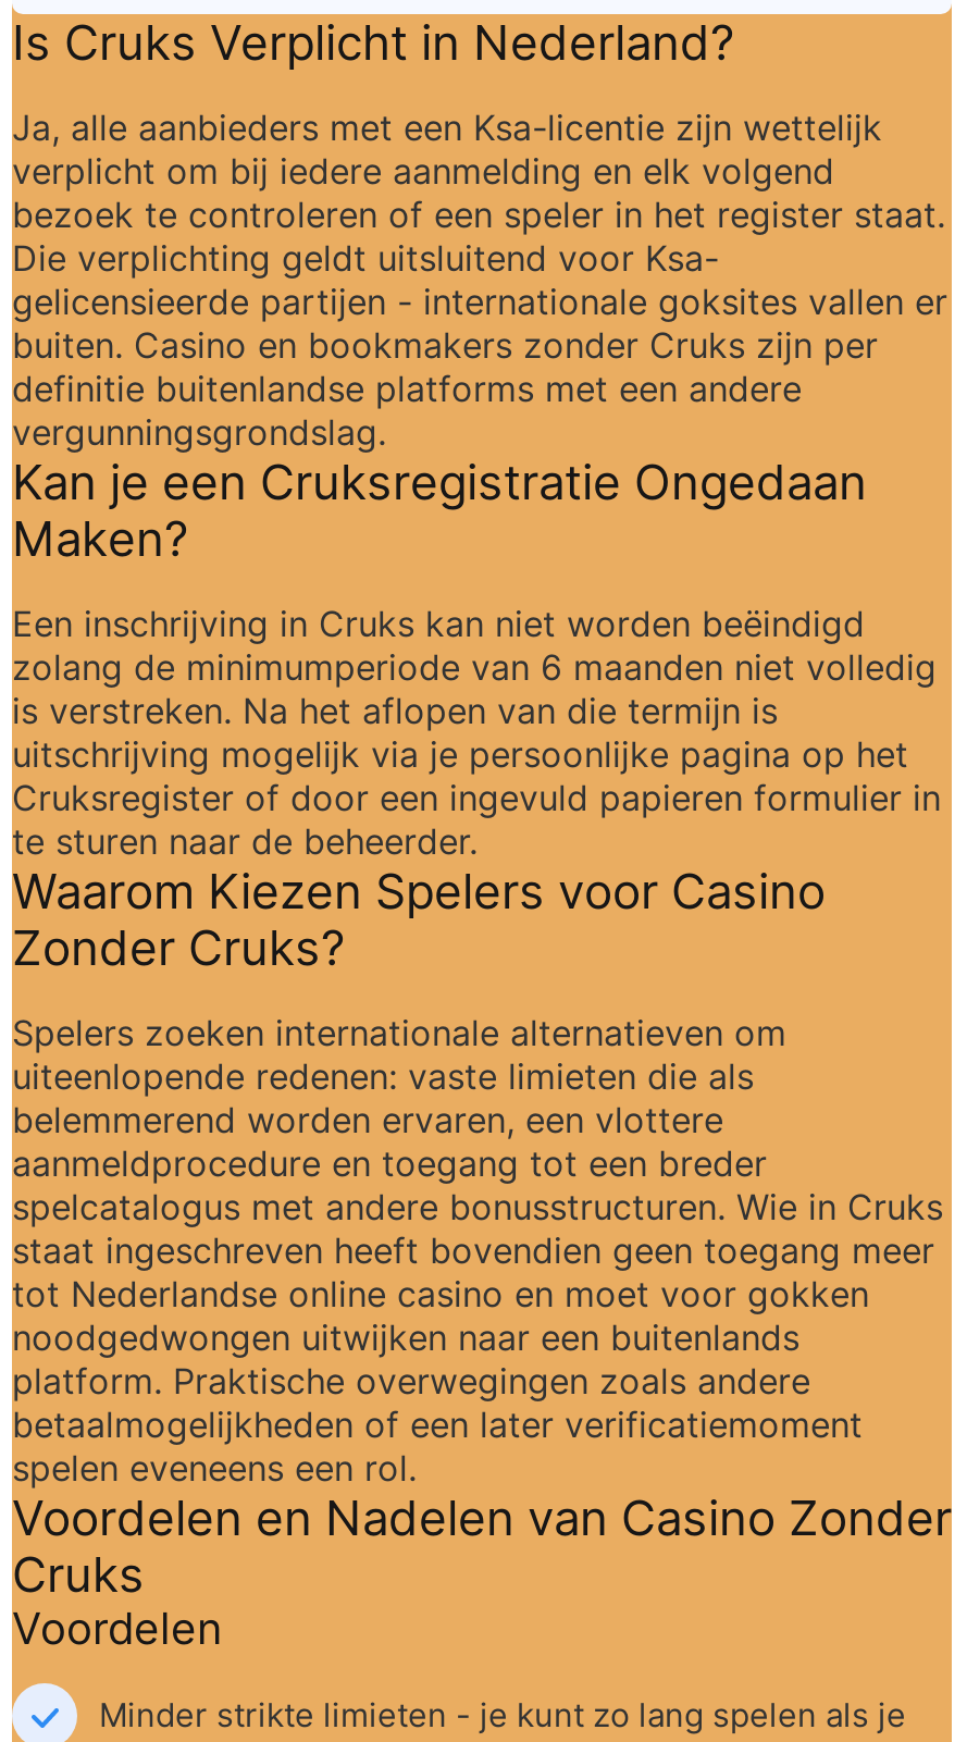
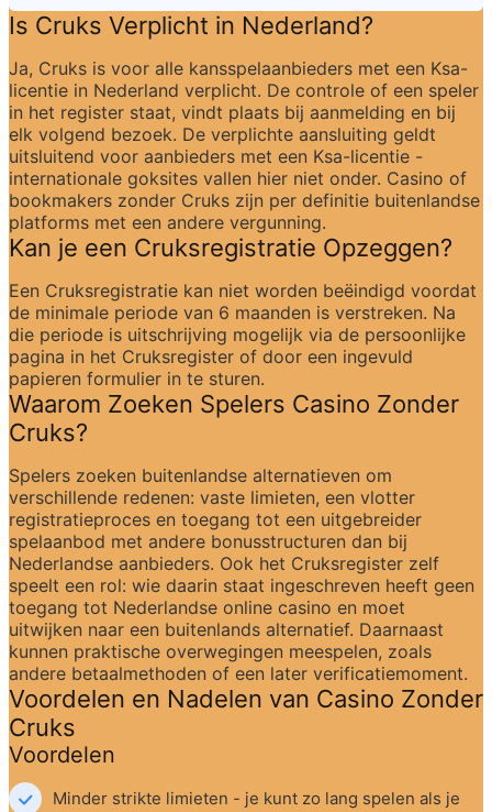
- Ja, alle aanbieders met een Ksa-licentie zijn wettelijk
- verplicht om bij iedere aanmelding en elk volgend
- bezoek te controleren of een speler in het register staat.
- Die verplichting geldt uitsluitend voor Ksa-
- gelicensieerde partijen - internationale goksites vallen er
- buiten. Casino en bookmakers zonder Cruks zijn per
- definitie buitenlandse platforms met een andere
- vergunningsgrondslag.
- Kan je een Cruksregistratie Ongedaan
- Maken?
+ Ja, Cruks is voor alle kansspelaanbieders met een Ksa-
+ licentie in Nederland verplicht. De controle of een speler
+ in het register staat, vindt plaats bij aanmelding en bij
+ elk volgend bezoek. De verplichte aansluiting geldt
+ uitsluitend voor aanbieders met een Ksa-licentie -
+ internationale goksites vallen hier niet onder. Casino of
+ bookmakers zonder Cruks zijn per definitie buitenlandse
+ platforms met een andere vergunning.
+ Kan je een Cruksregistratie Opzeggen?

- Een inschrijving in Cruks kan niet worden beëindigd
- zolang de minimumperiode van 6 maanden niet volledig
- is verstreken. Na het aflopen van die termijn is
- uitschrijving mogelijk via je persoonlijke pagina op het
- Cruksregister of door een ingevuld papieren formulier in
- te sturen naar de beheerder.
- Waarom Kiezen Spelers voor Casino
- Zonder Cruks?
+ Een Cruksregistratie kan niet worden beëindigd voordat
+ de minimale periode van 6 maanden is verstreken. Na
+ die periode is uitschrijving mogelijk via de persoonlijke
+ pagina in het Cruksregister of door een ingevuld
+ papieren formulier in te sturen.
+ Waarom Zoeken Spelers Casino Zonder
+ Cruks?

- Spelers zoeken internationale alternatieven om
- uiteenlopende redenen: vaste limieten die als
- belemmerend worden ervaren, een vlottere
- aanmeldprocedure en toegang tot een breder
- spelcatalogus met andere bonusstructuren. Wie in Cruks
- staat ingeschreven heeft bovendien geen toegang meer
- tot Nederlandse online casino en moet voor gokken
- noodgedwongen uitwijken naar een buitenlands
- platform. Praktische overwegingen zoals andere
- betaalmogelijkheden of een later verificatiemoment
- spelen eveneens een rol.
+ Spelers zoeken buitenlandse alternatieven om
+ verschillende redenen: vaste limieten, een vlotter
+ registratieproces en toegang tot een uitgebreider
+ spelaanbod met andere bonusstructuren dan bij
+ Nederlandse aanbieders. Ook het Cruksregister zelf
+ speelt een rol: wie daarin staat ingeschreven heeft geen
+ toegang tot Nederlandse online casino en moet
+ uitwijken naar een buitenlands alternatief. Daarnaast
+ kunnen praktische overwegingen meespelen, zoals
+ andere betaalmethoden of een later verificatiemoment.
